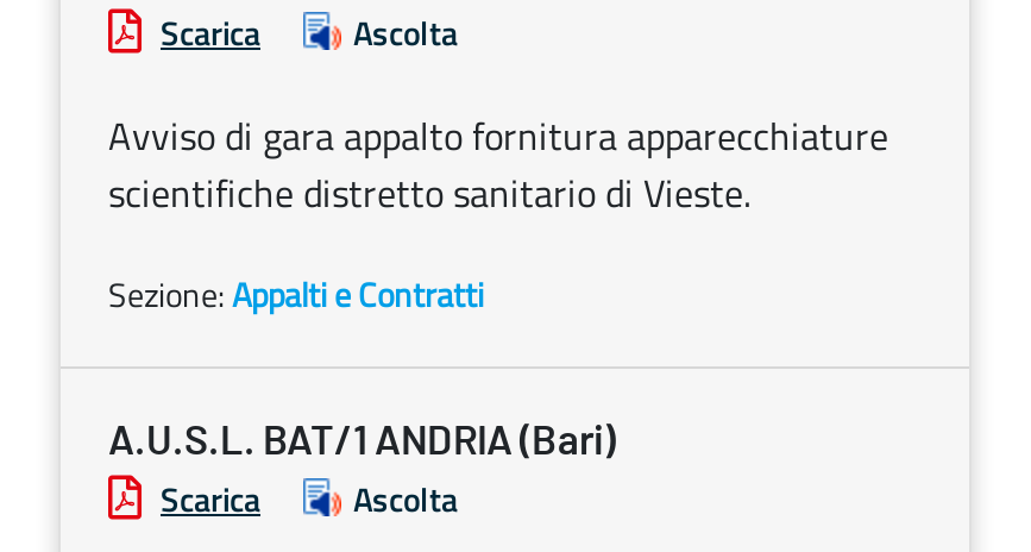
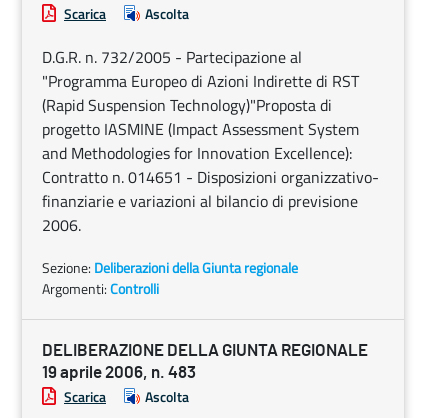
- Avviso di gara appalto fornitura apparecchiature
- scientifiche distretto sanitario di Vieste.
+ D.G.R. n. 732/2005 - Partecipazione al
+ "Programma Europeo di Azioni Indirette di RST
+ (Rapid Suspension Technology)"Proposta di
+ progetto IASMINE (Impact Assessment System
+ and Methodologies for Innovation Excellence):
+ Contratto n. 014651 - Disposizioni organizzativo-
+ finanziarie e variazioni al bilancio di previsione
+ 2006.

- Sezione: Appalti e Contratti
+ Sezione: Deliberazioni della Giunta regionale
+ Argomenti: Controlli

- A.U.S.L. BAT/1 ANDRIA (Bari)
+ DELIBERAZIONE DELLA GIUNTA REGIONALE
+ 19 aprile 2006, n. 483
